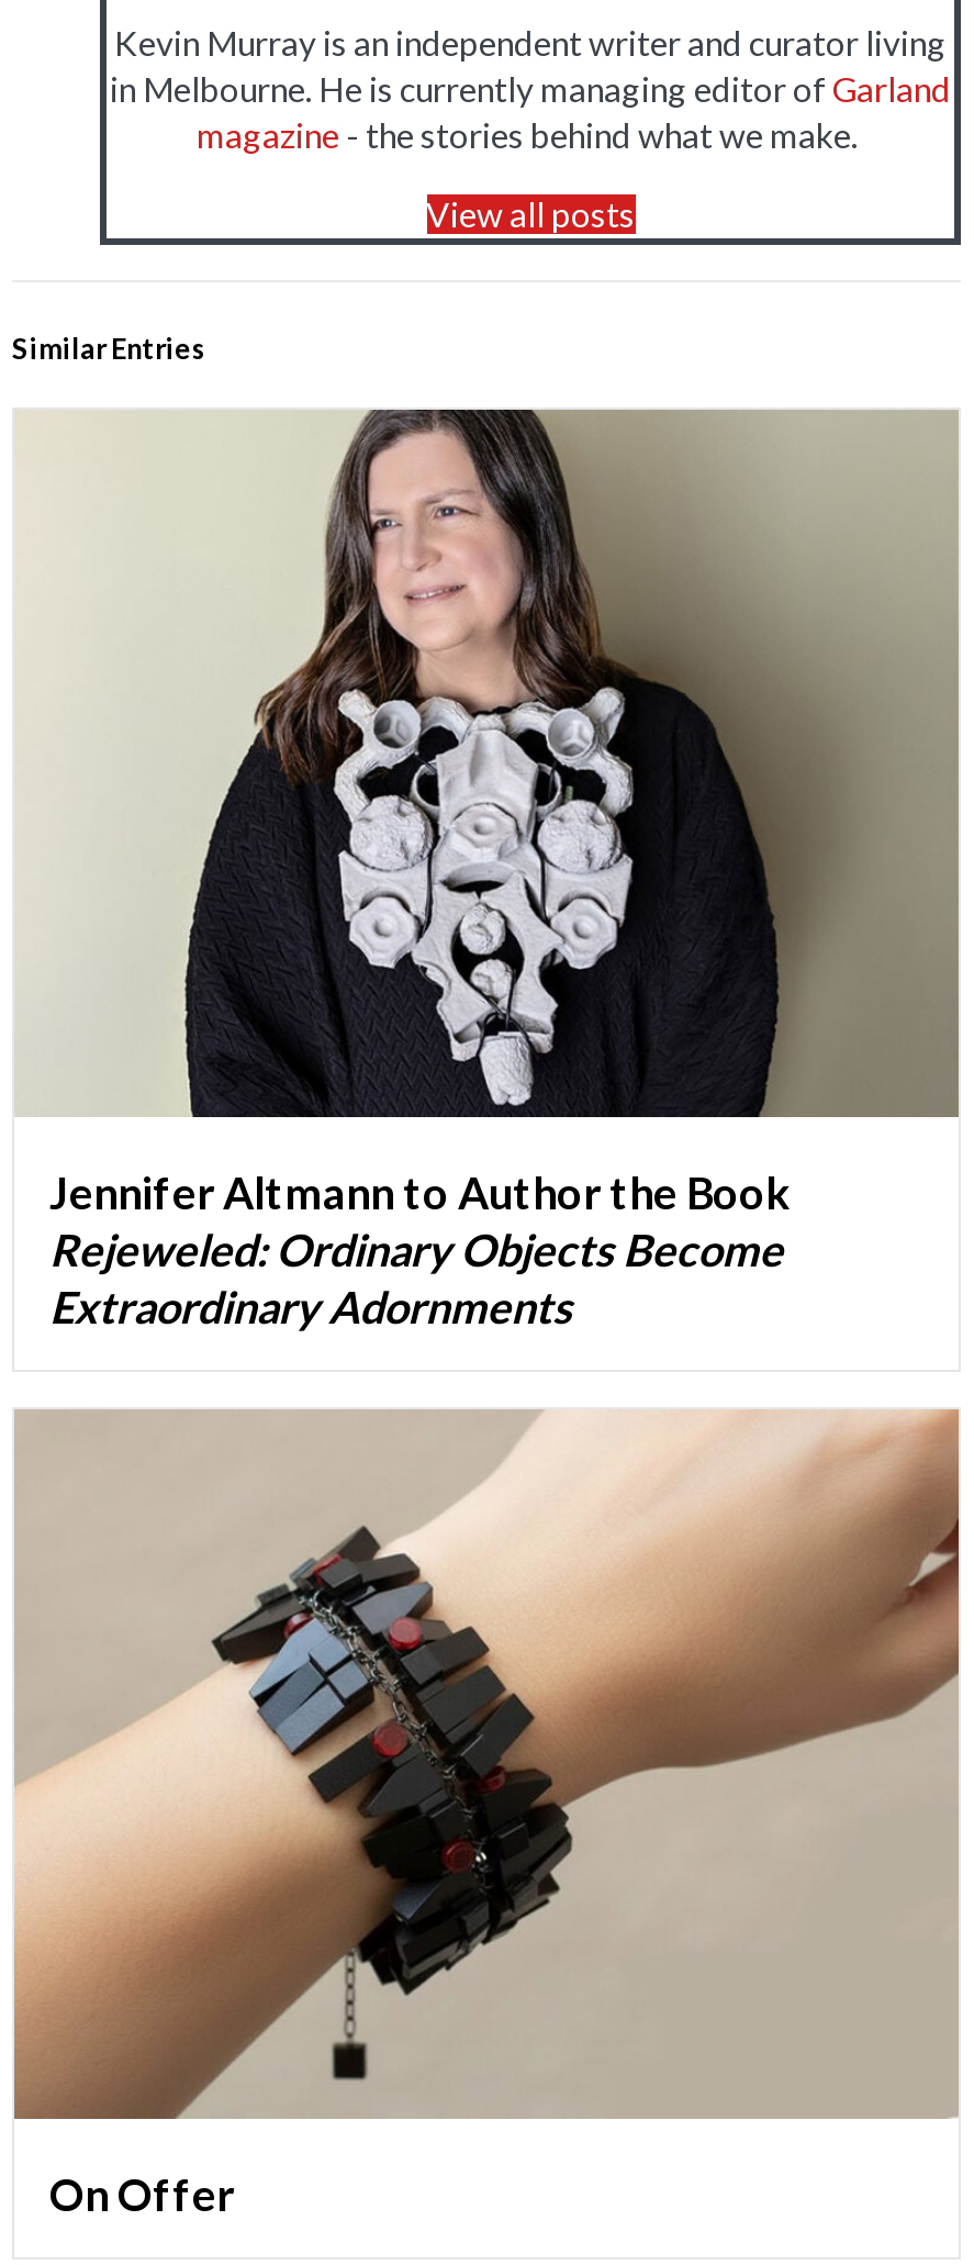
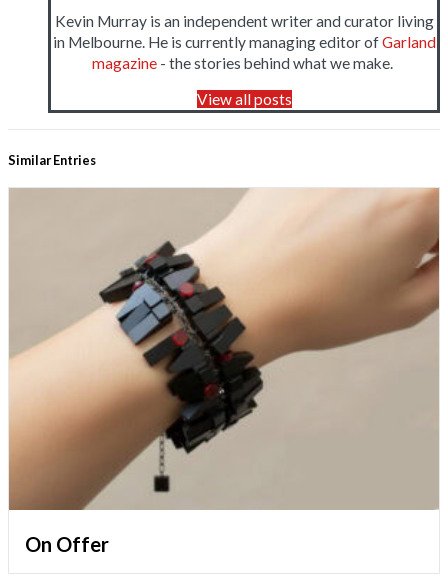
- [image]
- Jennifer Altmann to Author the Book
- Rejeweled: Ordinary Objects Become
- Extraordinary Adornments
